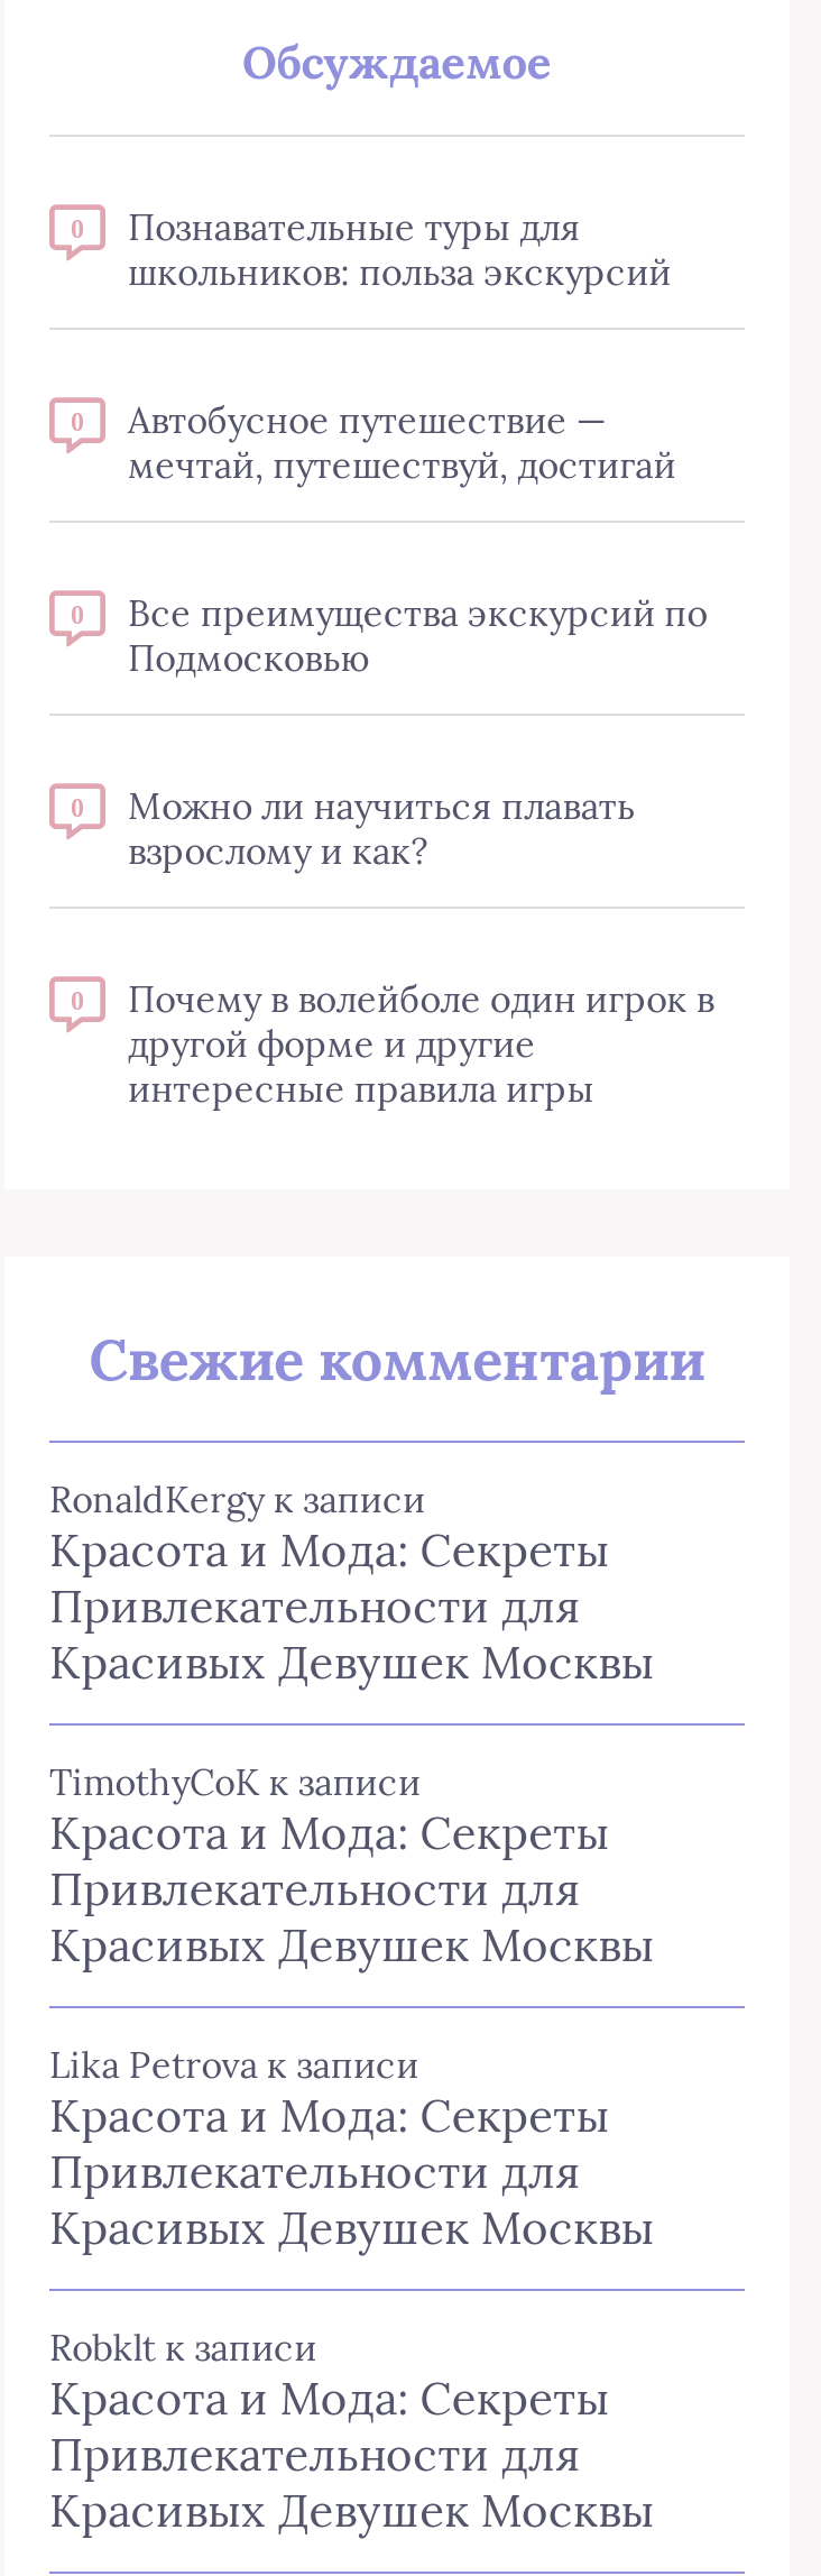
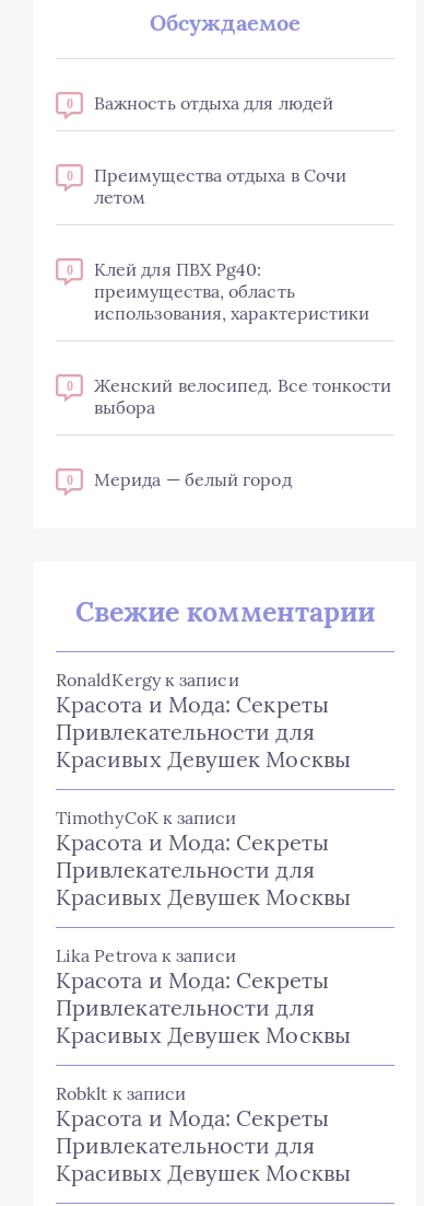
- Познавательные туры для
- школьников: польза экскурсий
+ Важность отдыха для людей

- Автобусное путешествие —
- мечтай, путешествуй, достигай
+ Преимущества отдыха в Сочи
+ летом

- Все преимущества экскурсий по
- Подмосковью
+ Клей для ПВХ Pg40:
+ преимущества, область
+ использования, характеристики

- Можно ли научиться плавать
- взрослому и как?
+ Женский велосипед. Все тонкости
+ выбора

- Почему в волейболе один игрок в
- другой форме и другие
- интересные правила игры
+ Мерида — белый город
